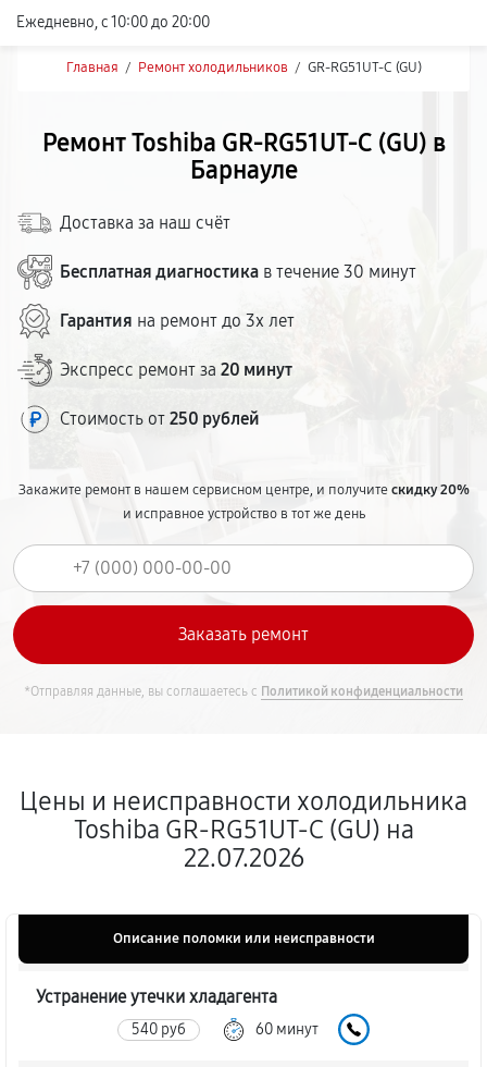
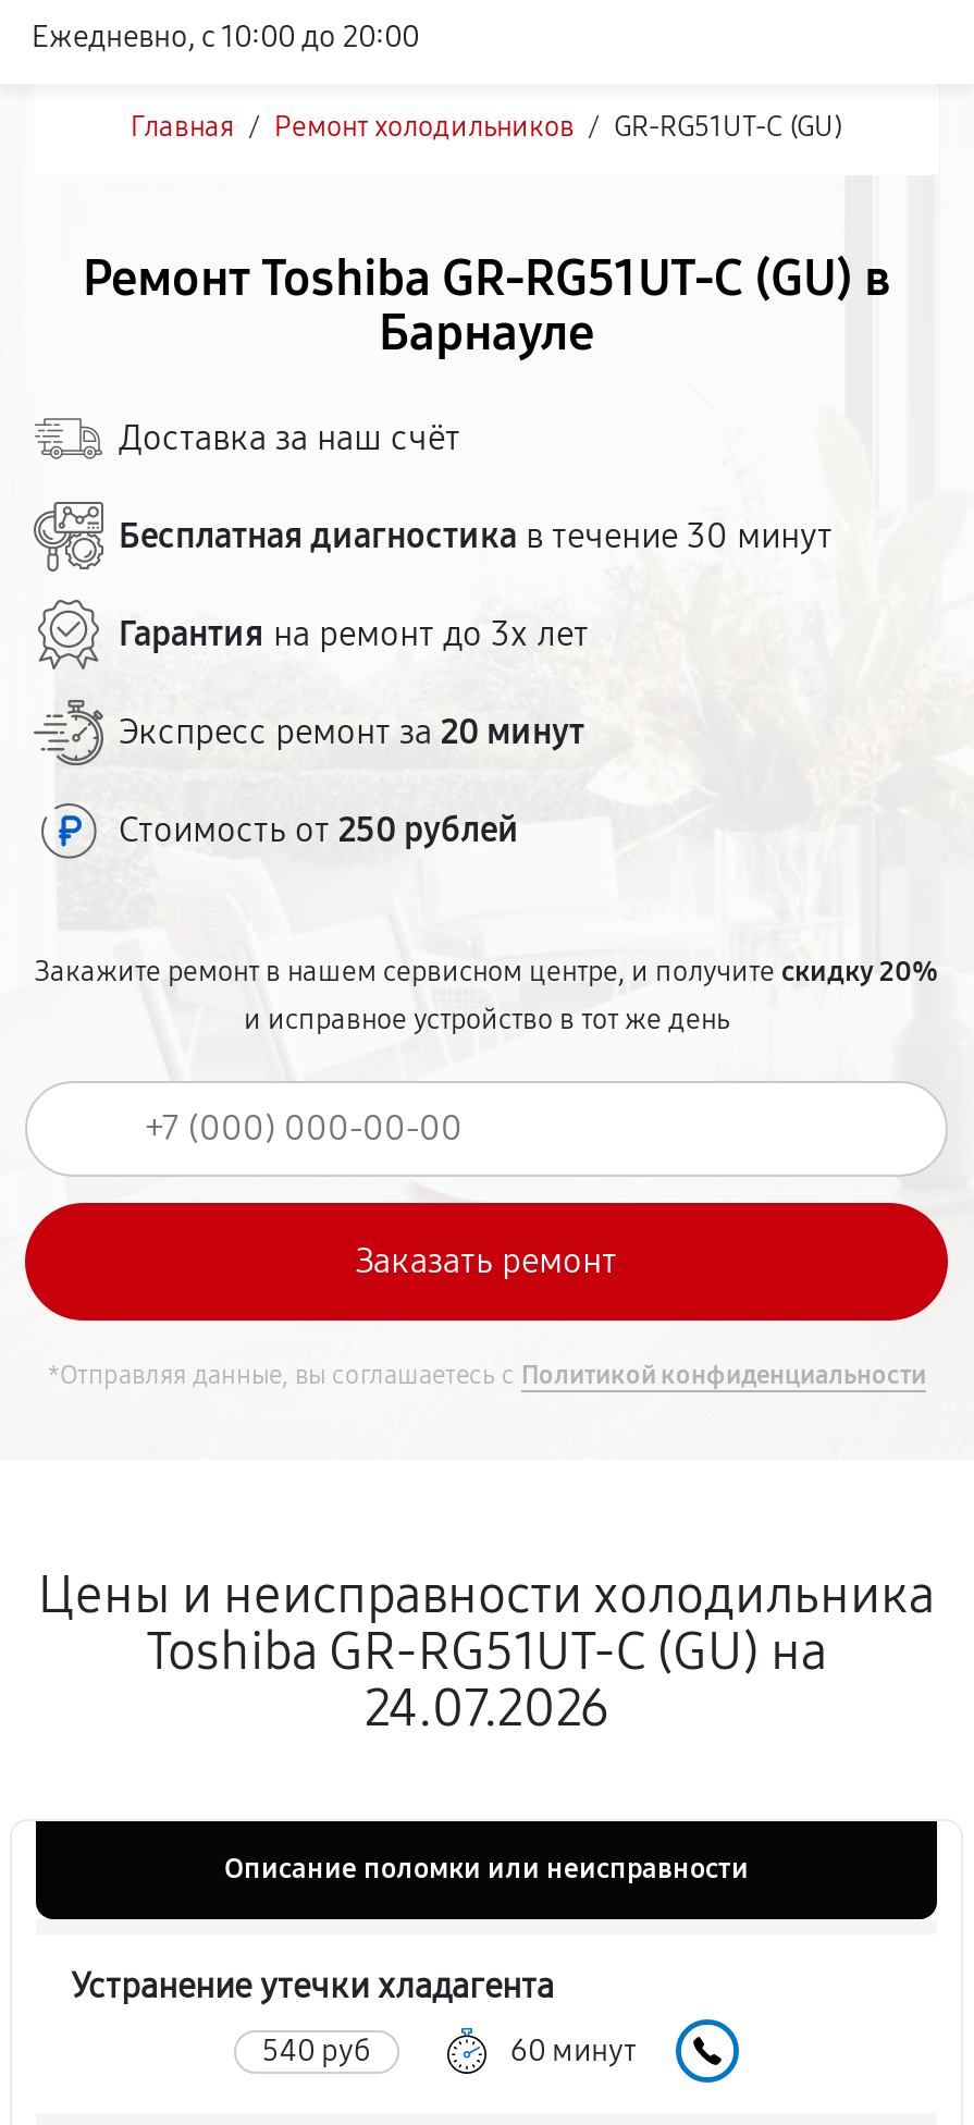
- 22.07.2026
+ 24.07.2026
